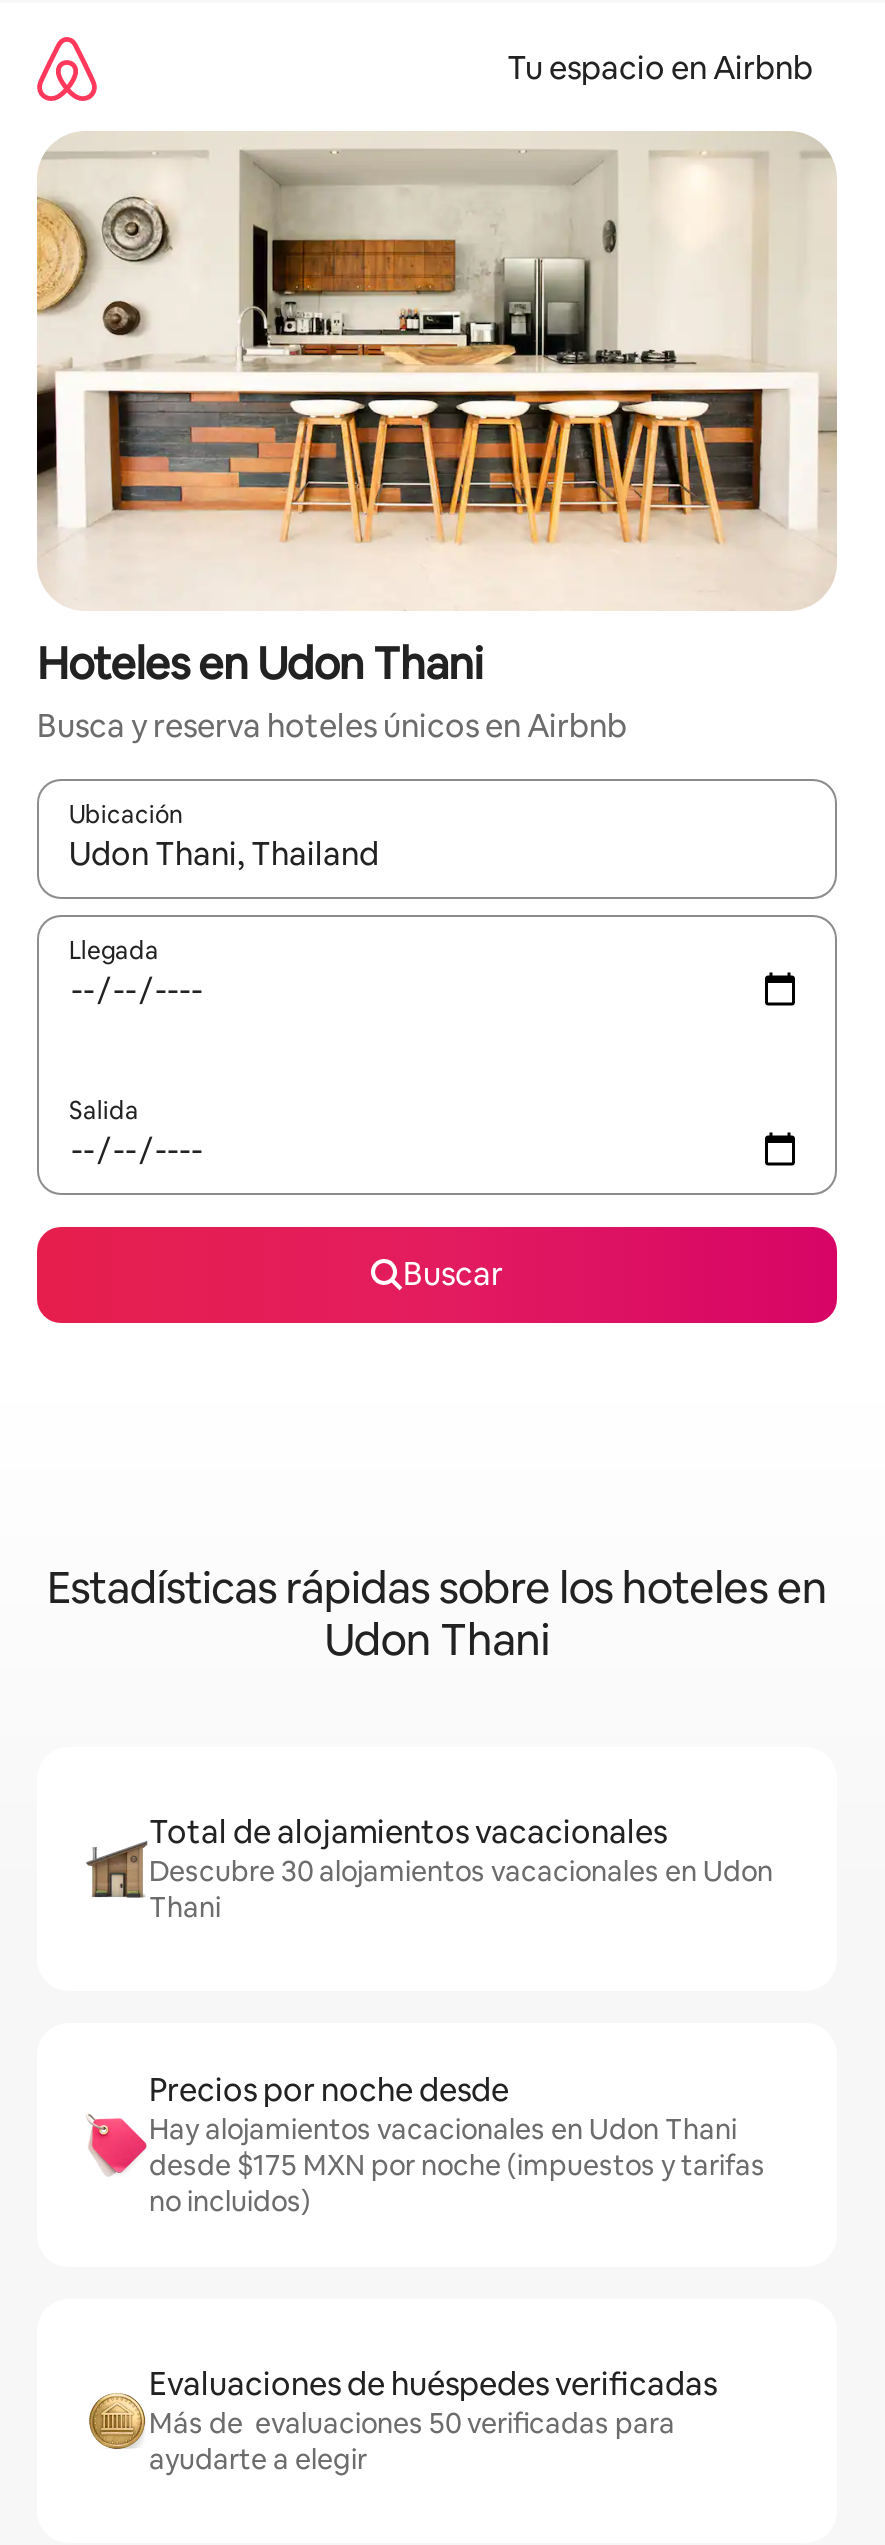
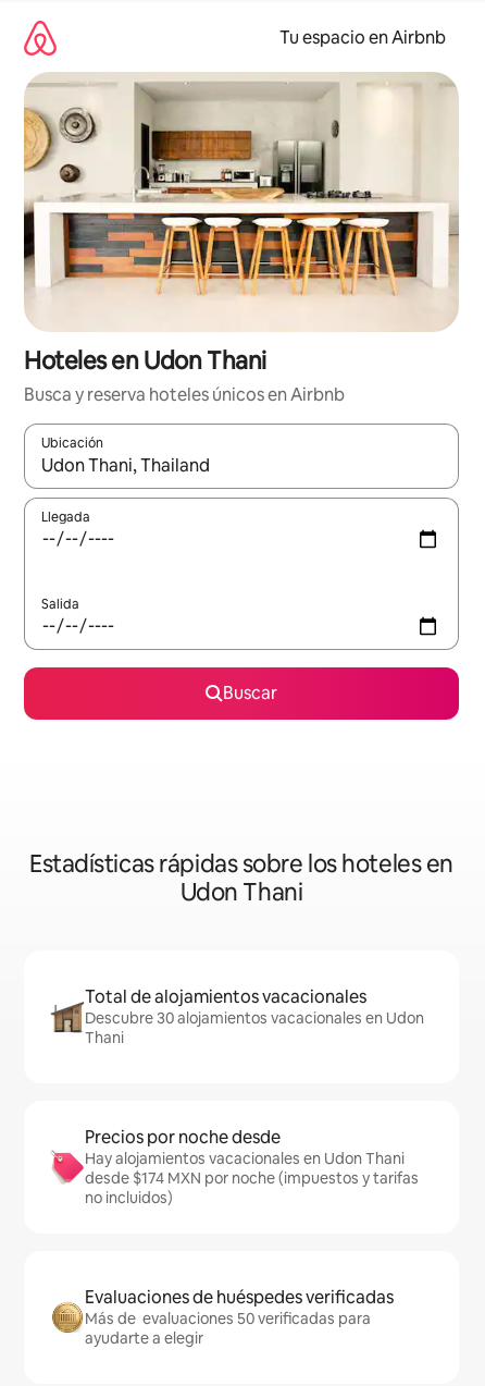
- desde $175 MXN por noche (impuestos y tarifas
+ desde $174 MXN por noche (impuestos y tarifas
